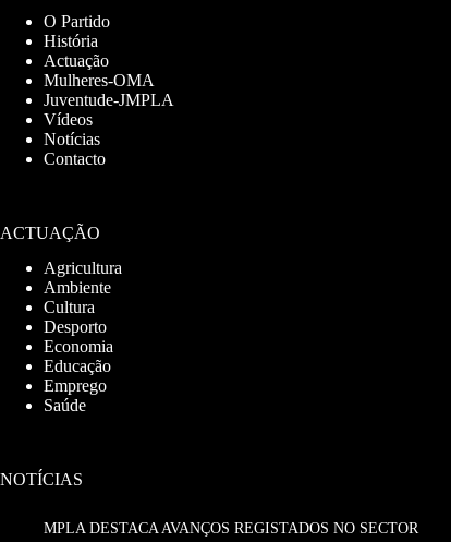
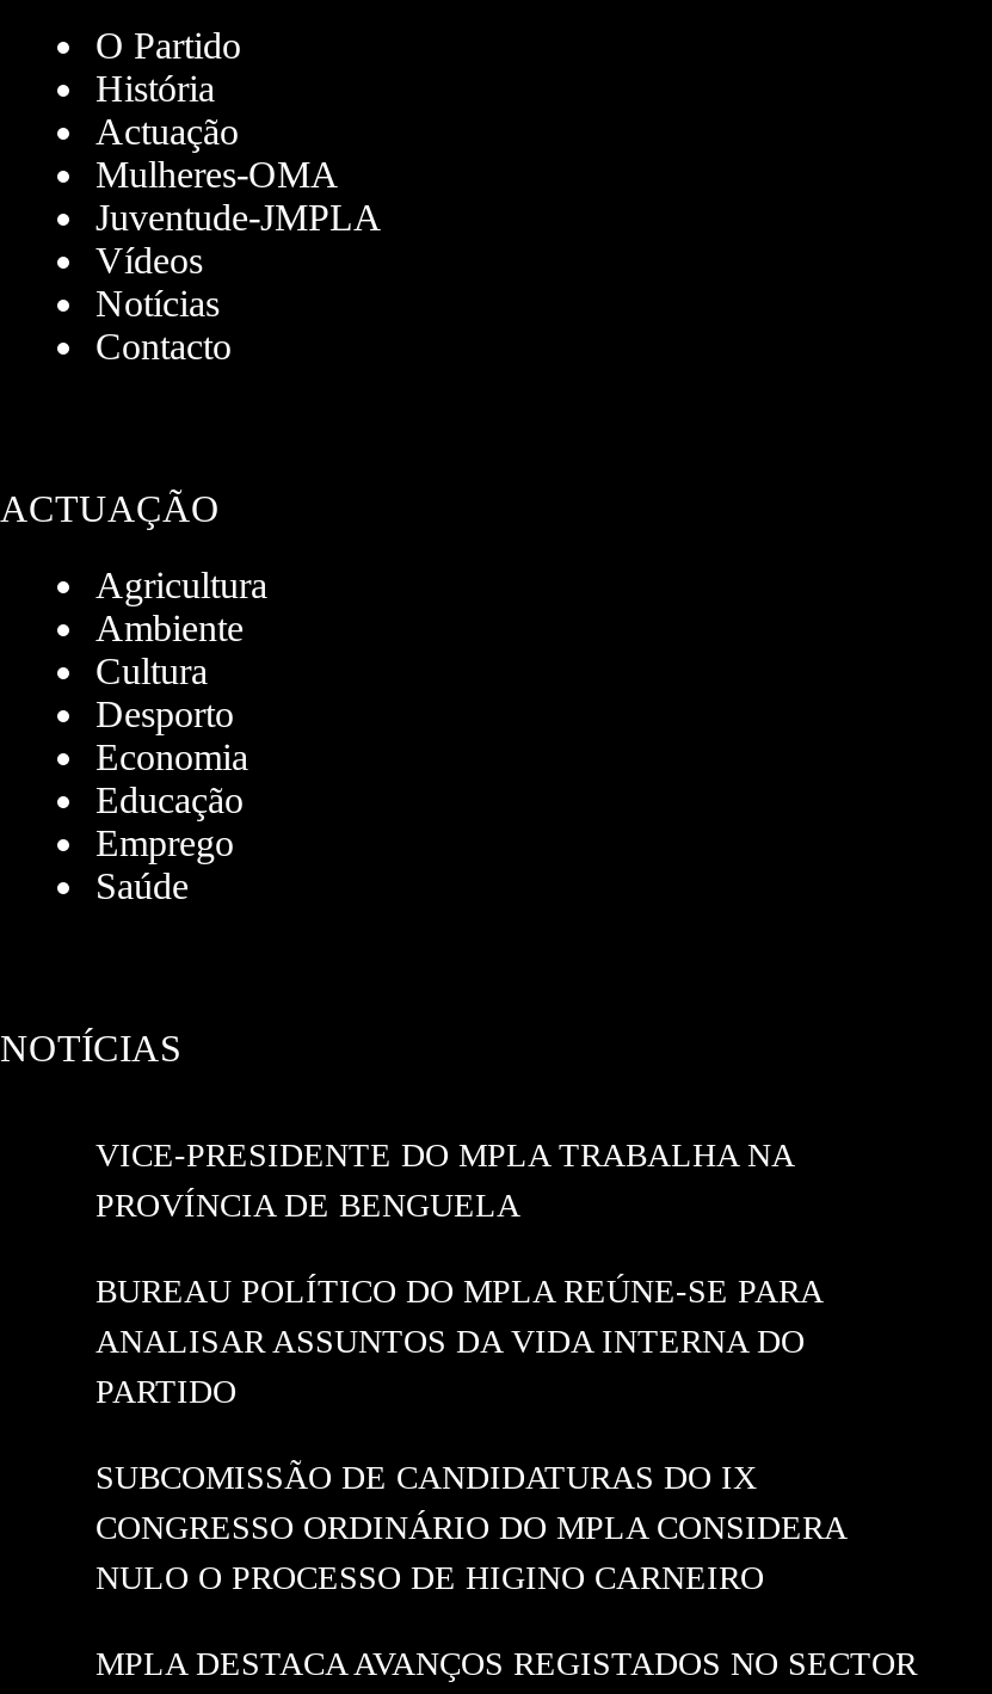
+ VICE-PRESIDENTE DO MPLA TRABALHA NA
+ PROVÍNCIA DE BENGUELA
+ BUREAU POLÍTICO DO MPLA REÚNE-SE PARA
+ ANALISAR ASSUNTOS DA VIDA INTERNA DO
+ PARTIDO
+ SUBCOMISSÃO DE CANDIDATURAS DO IX
+ CONGRESSO ORDINÁRIO DO MPLA CONSIDERA
+ NULO O PROCESSO DE HIGINO CARNEIRO
